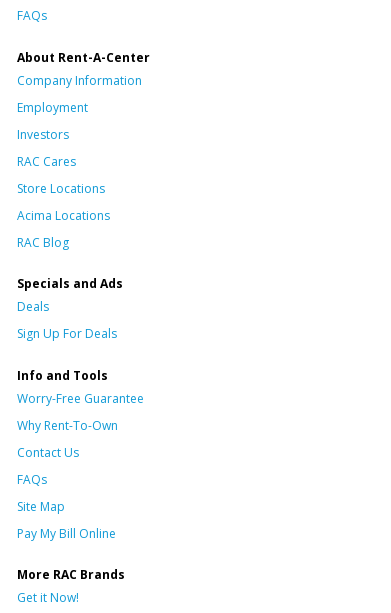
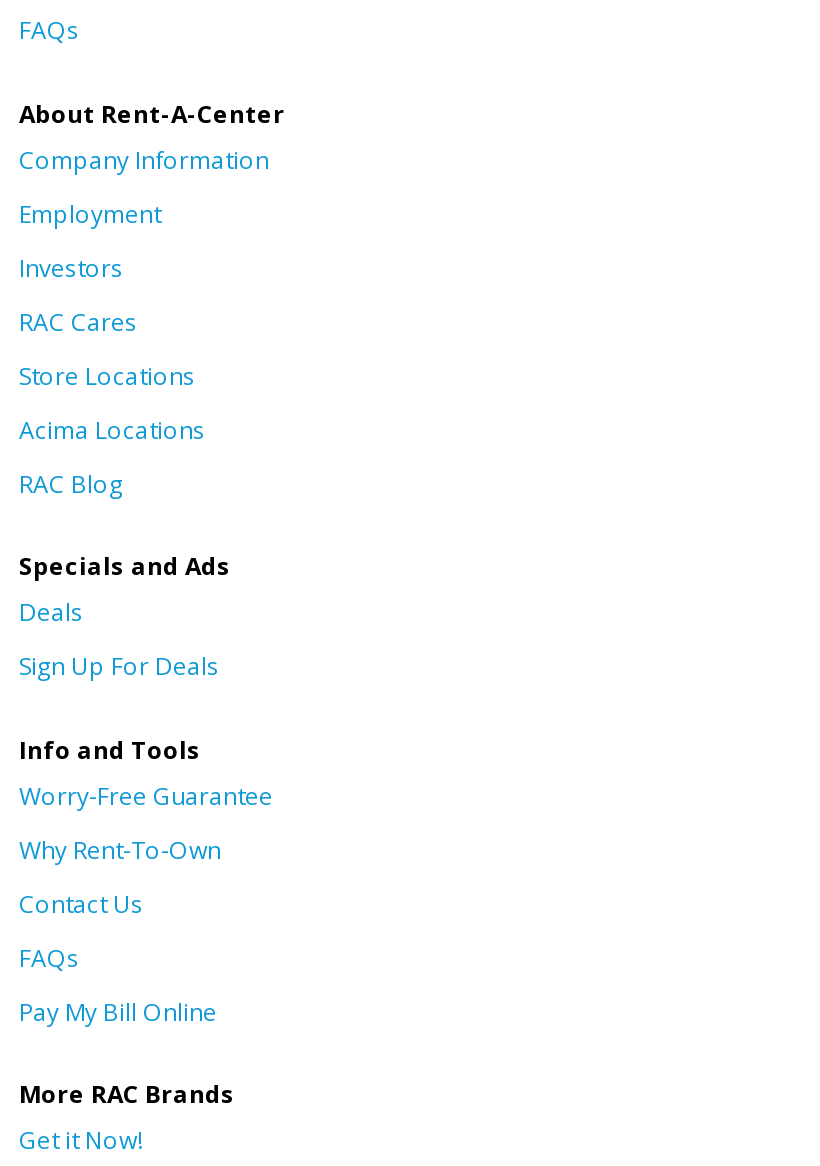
- Site Map
